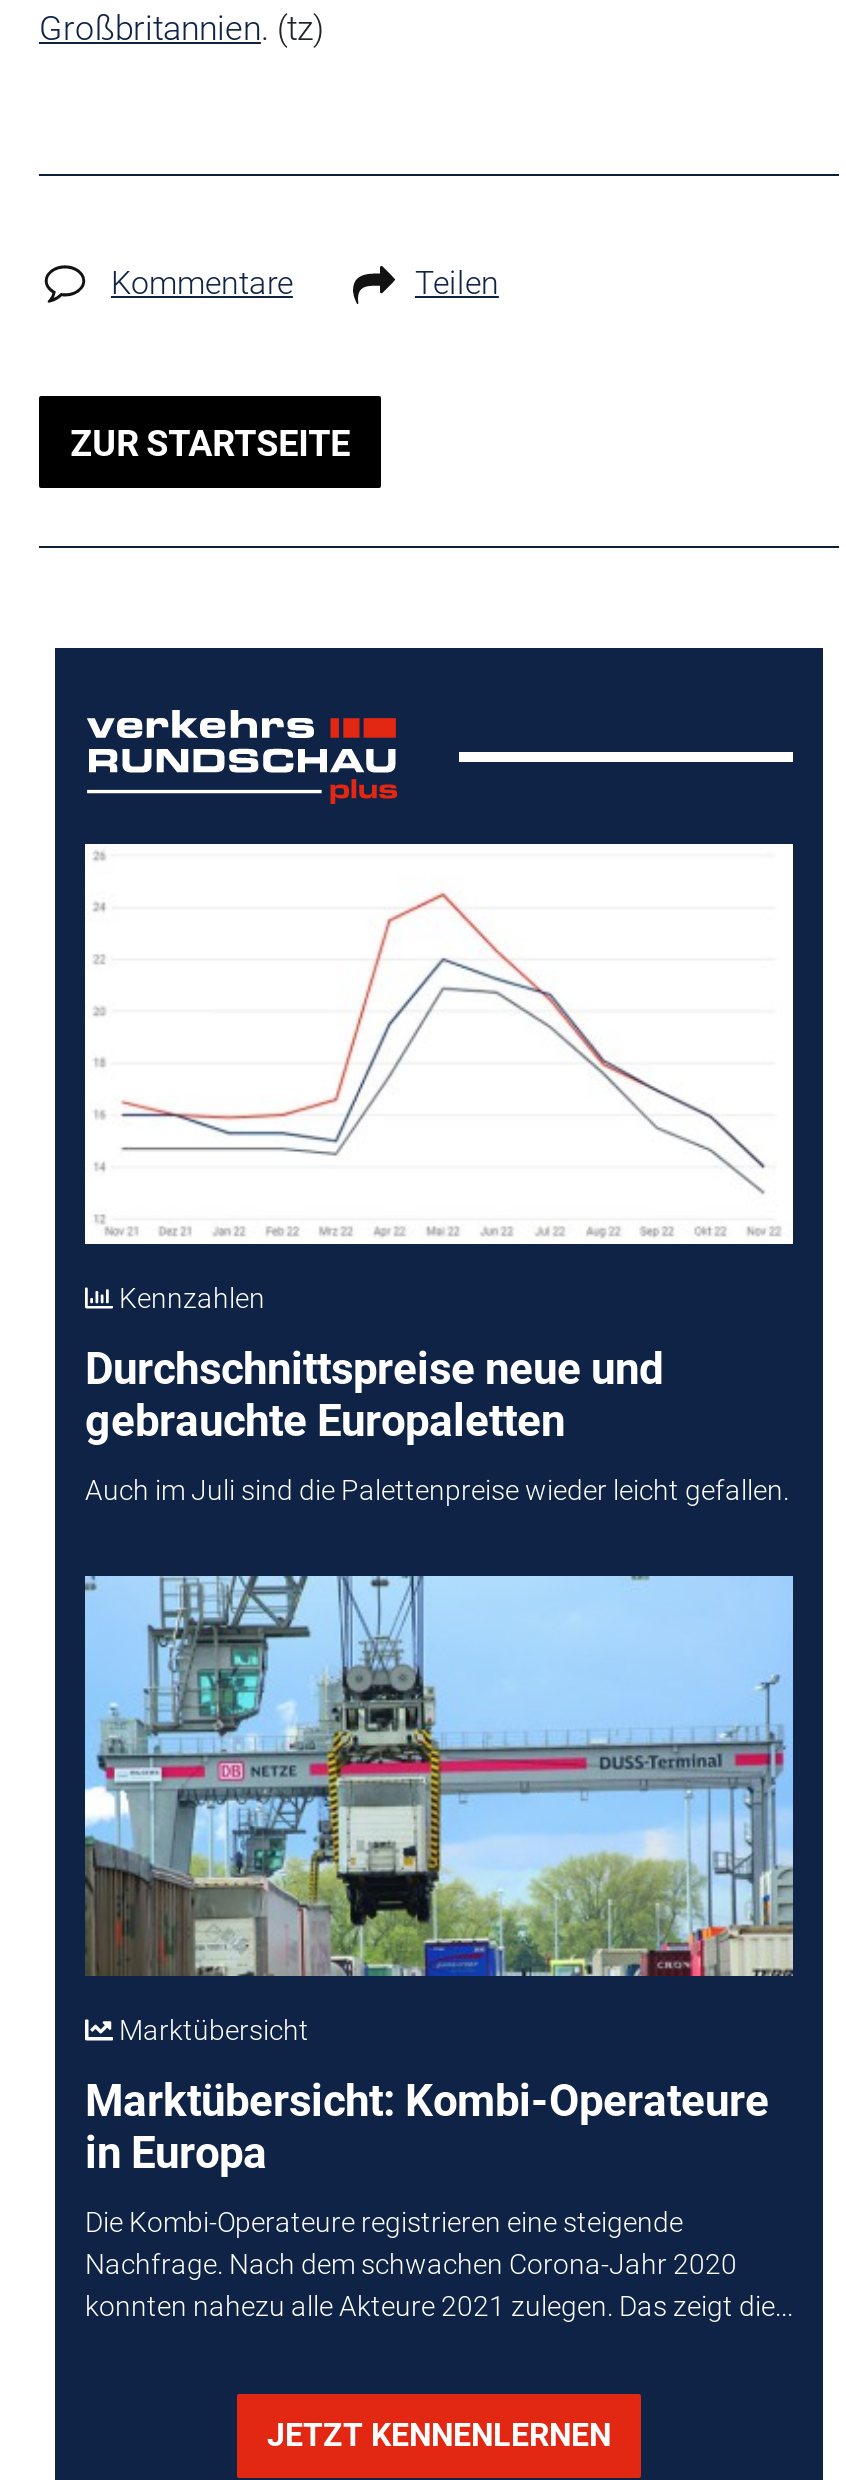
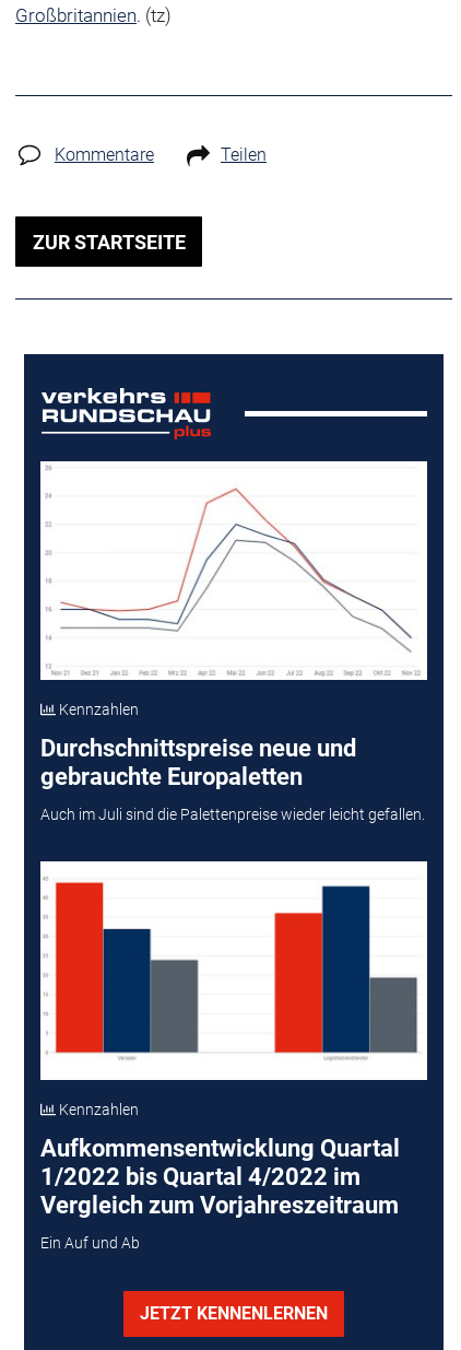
- [image]
- Marktübersicht
+ [image]
+ Kennzahlen

- Marktübersicht: Kombi-Operateure
- in Europa
+ Aufkommensentwicklung Quartal
+ 1/2022 bis Quartal 4/2022 im
+ Vergleich zum Vorjahreszeitraum

- Die Kombi-Operateure registrieren eine steigende
- Nachfrage. Nach dem schwachen Corona-Jahr 2020
- konnten nahezu alle Akteure 2021 zulegen. Das zeigt die...
+ Ein Auf und Ab
